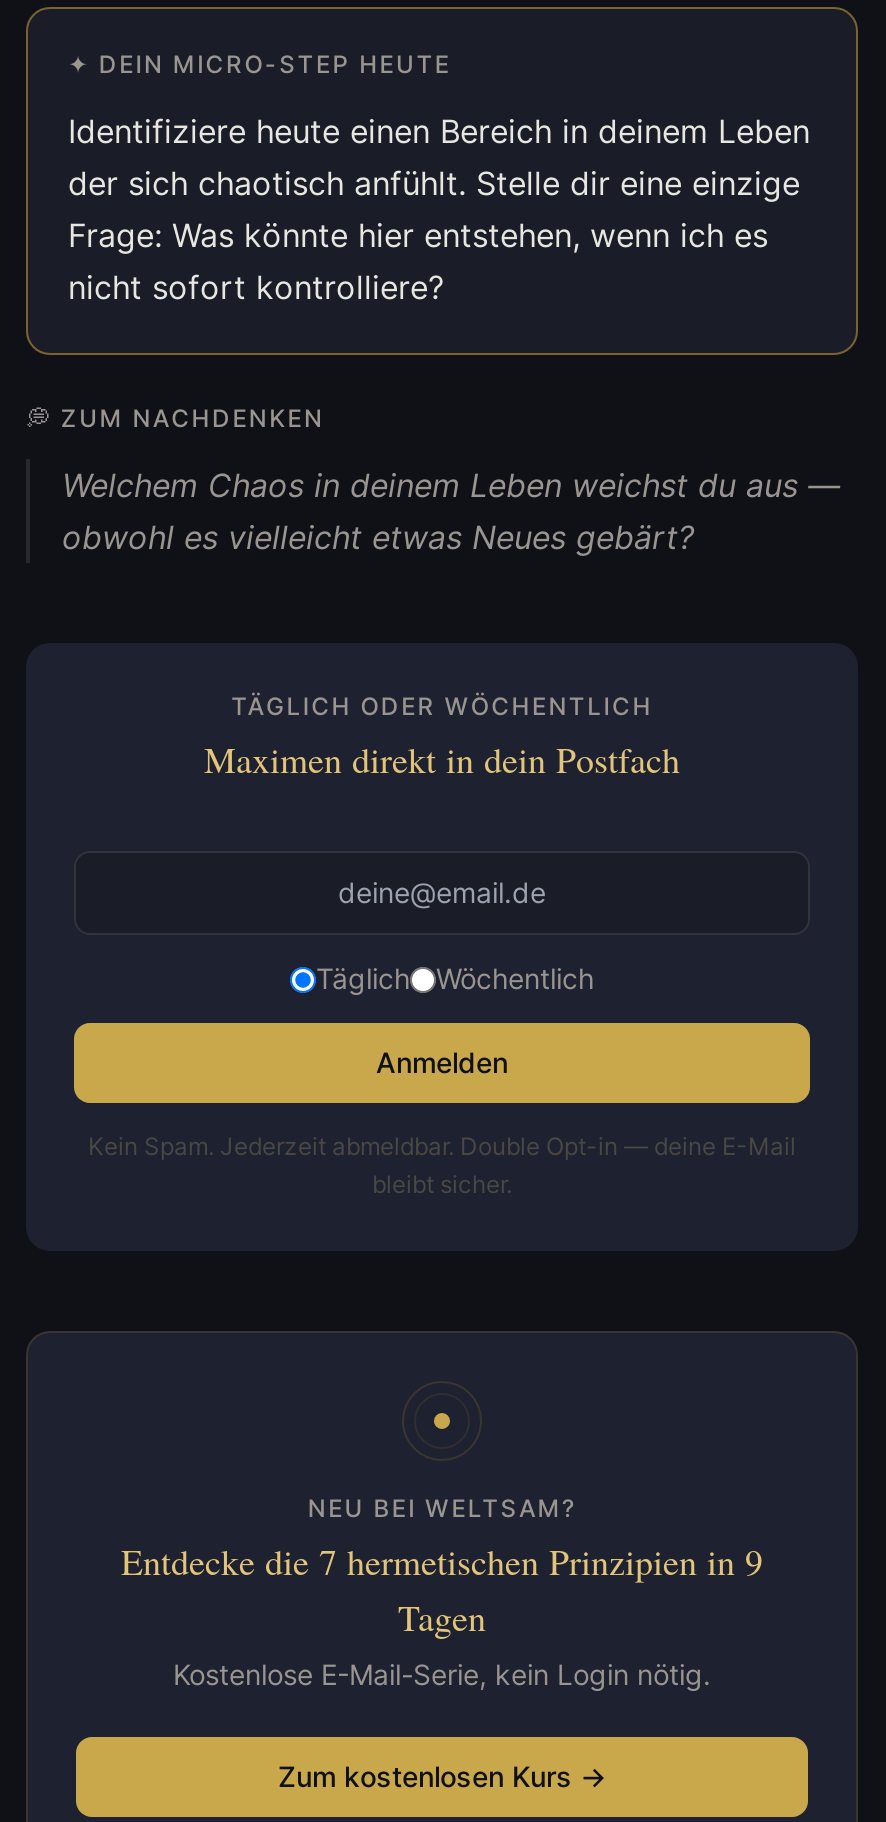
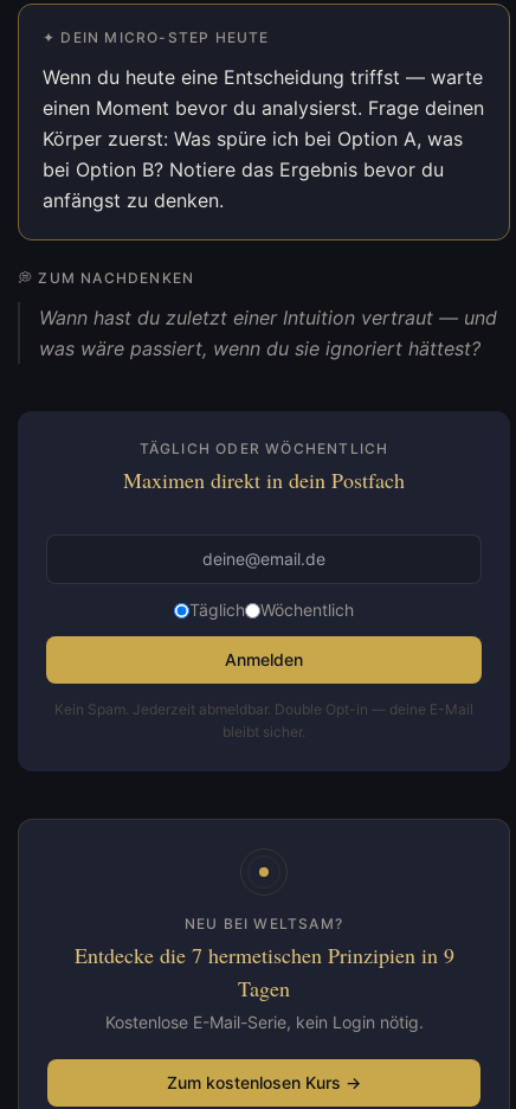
- Identifiziere heute einen Bereich in deinem Leben
- der sich chaotisch anfühlt. Stelle dir eine einzige
- Frage: Was könnte hier entstehen, wenn ich es
- nicht sofort kontrolliere?
+ Wenn du heute eine Entscheidung triffst — warte
+ einen Moment bevor du analysierst. Frage deinen
+ Körper zuerst: Was spüre ich bei Option A, was
+ bei Option B? Notiere das Ergebnis bevor du
+ anfängst zu denken.

- Welchem Chaos in deinem Leben weichst du aus —
- obwohl es vielleicht etwas Neues gebärt?
+ Wann hast du zuletzt einer Intuition vertraut — und
+ was wäre passiert, wenn du sie ignoriert hättest?
